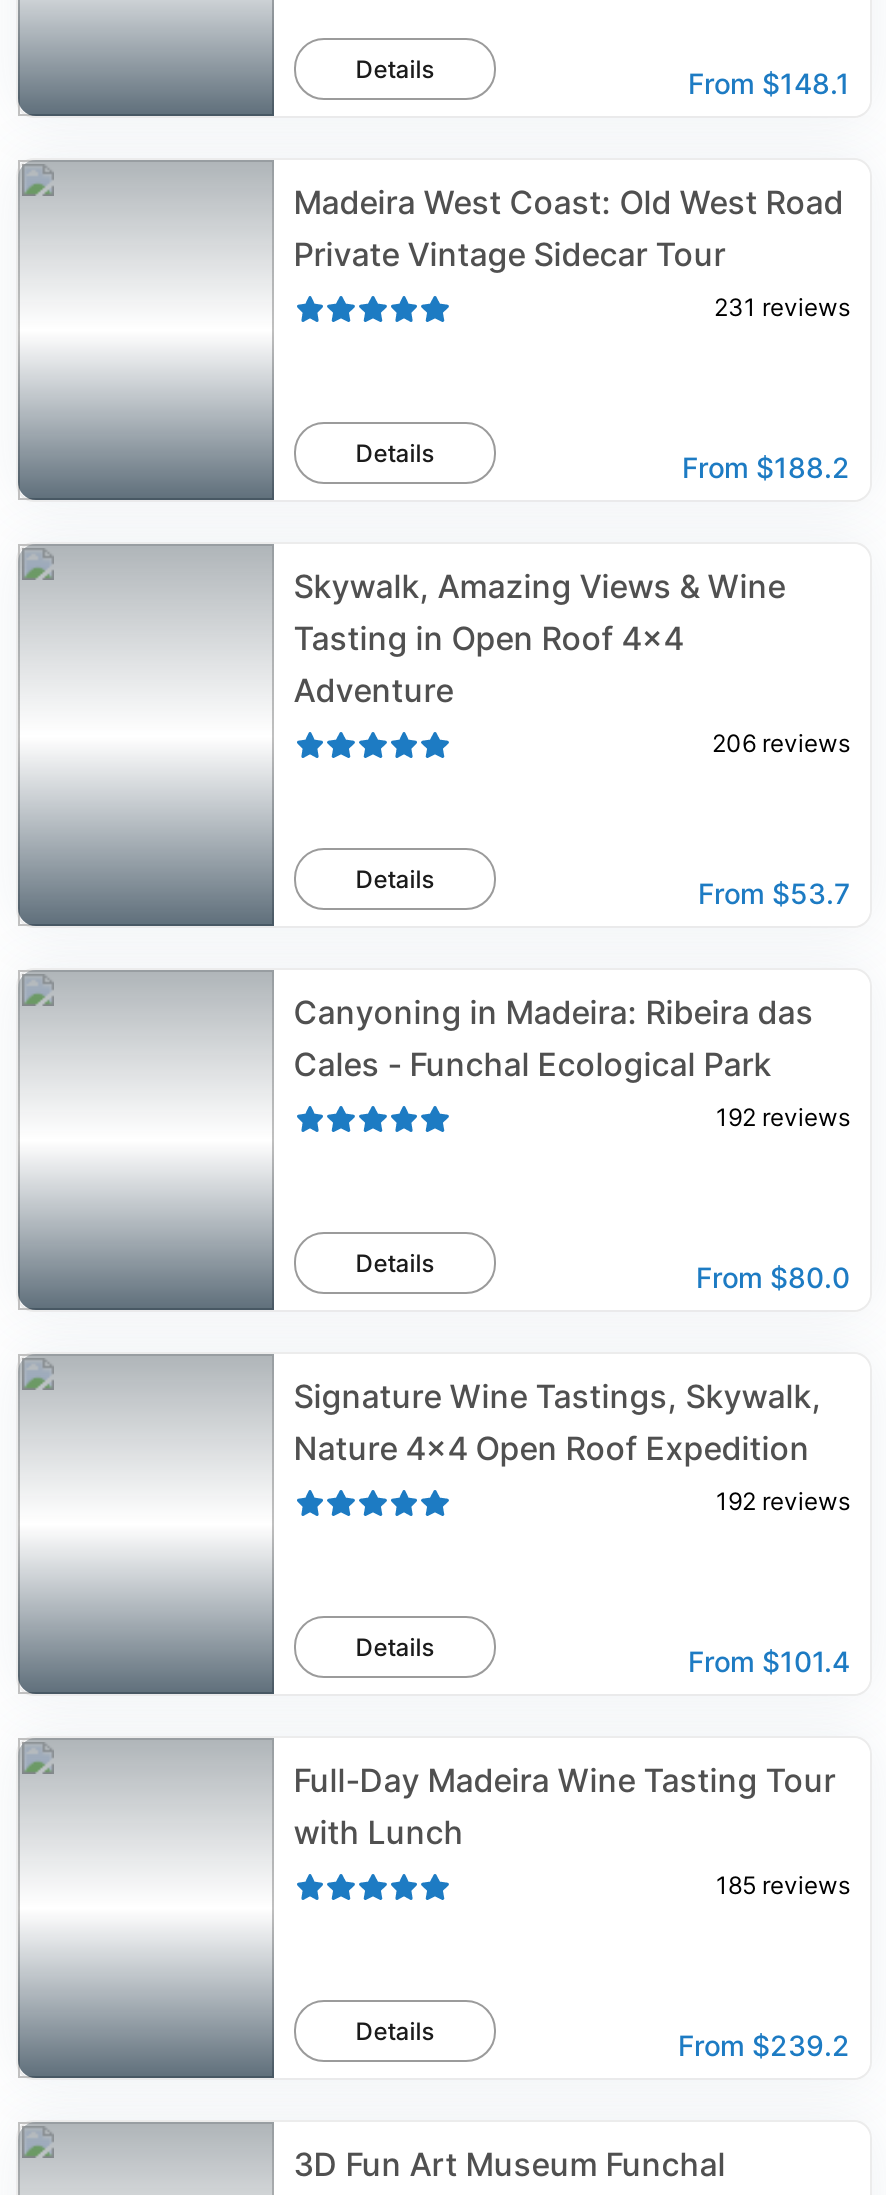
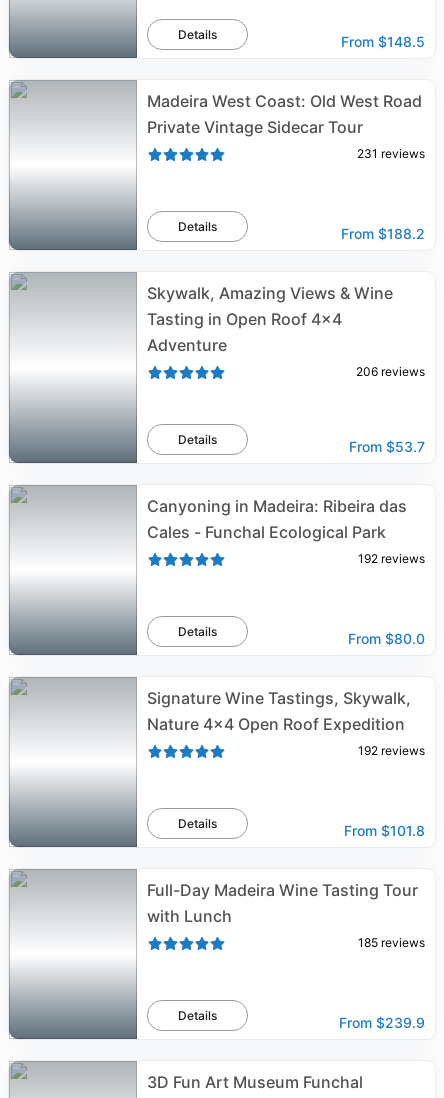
- From $148.1
+ From $148.5

- From $101.4
+ From $101.8

- From $239.2
+ From $239.9
